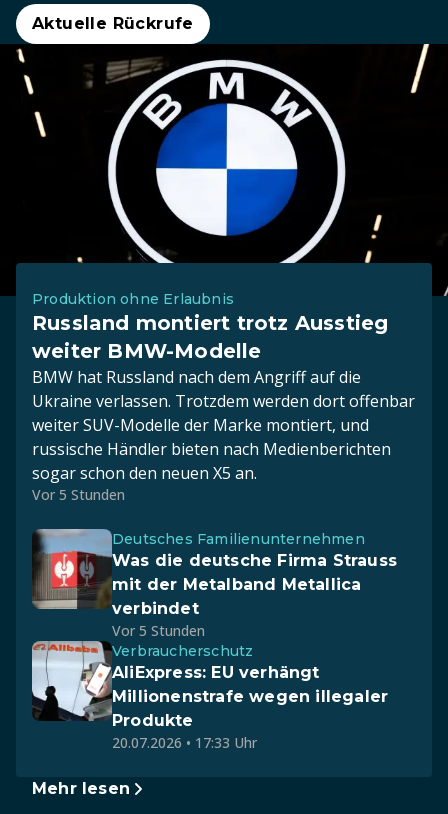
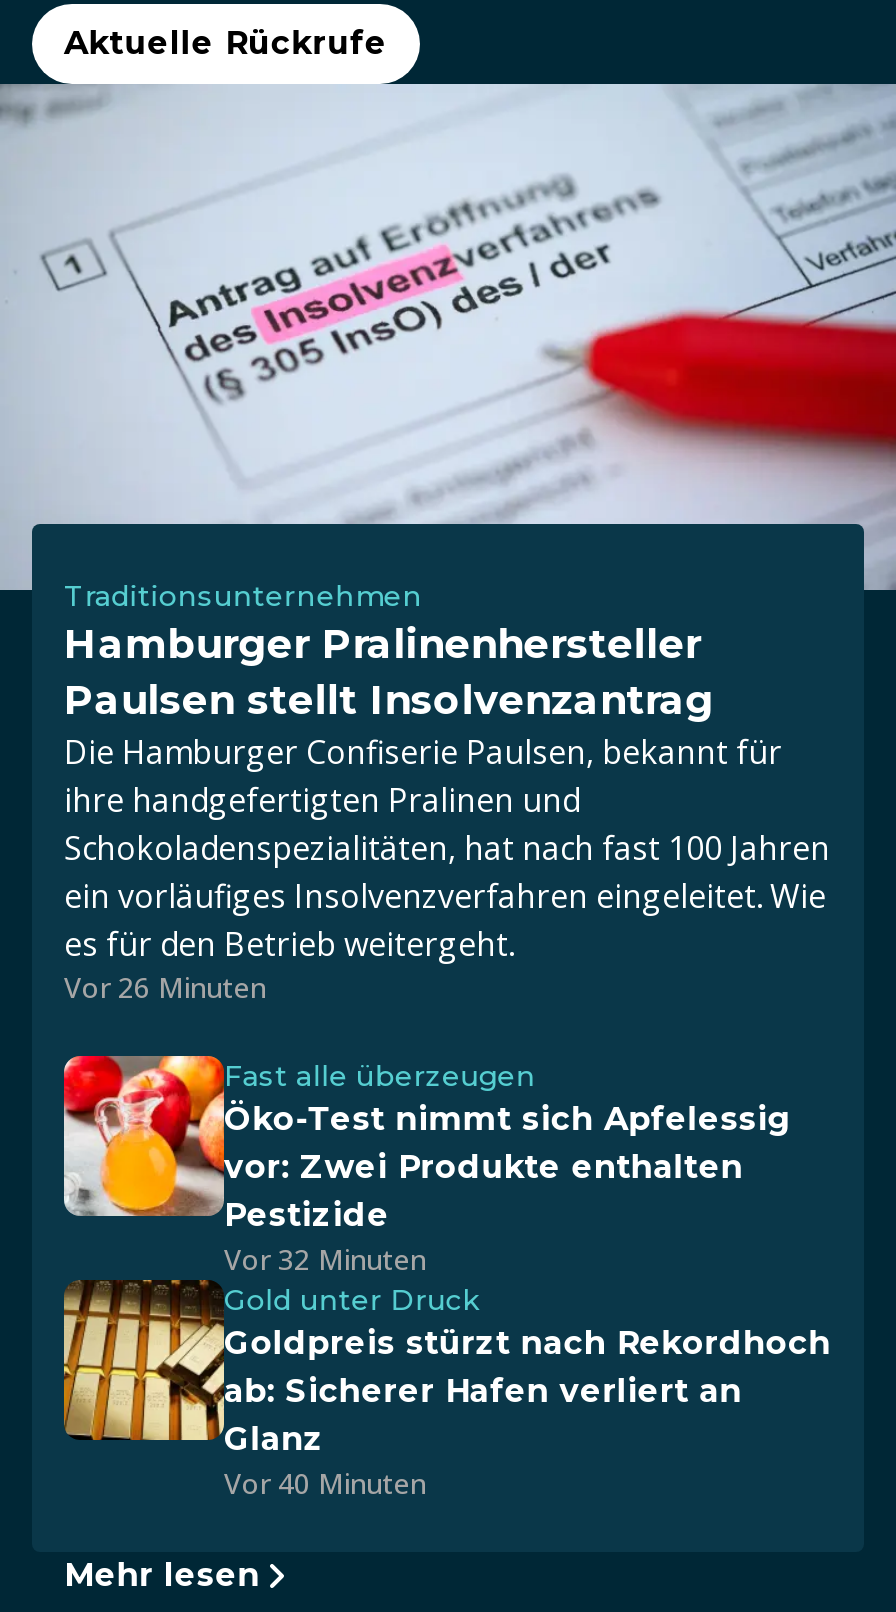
- [image]
- Produktion ohne Erlaubnis
- Russland montiert trotz Ausstieg
- weiter BMW-Modelle
- BMW hat Russland nach dem Angriff auf die
- Ukraine verlassen. Trotzdem werden dort offenbar
- weiter SUV-Modelle der Marke montiert, und
- russische Händler bieten nach Medienberichten
- sogar schon den neuen X5 an.
- Vor 5 Stunden
+ [image]
+ Traditionsunternehmen
+ Hamburger Pralinenhersteller
+ Paulsen stellt Insolvenzantrag
+ Die Hamburger Confiserie Paulsen, bekannt für
+ ihre handgefertigten Pralinen und
+ Schokoladenspezialitäten, hat nach fast 100 Jahren
+ ein vorläufiges Insolvenzverfahren eingeleitet. Wie
+ es für den Betrieb weitergeht.
+ Vor 26 Minuten

- [image]
- Deutsches Familienunternehmen
- Was die deutsche Firma Strauss
- mit der Metalband Metallica
- verbindet
- Vor 5 Stunden
- Verbraucherschutz
- AliExpress: EU verhängt
- Millionenstrafe wegen illegaler
- Produkte
- 20.07.2026 • 17:33 Uhr
+ [image]
+ Fast alle überzeugen
+ Öko-Test nimmt sich Apfelessig
+ vor: Zwei Produkte enthalten
+ Pestizide
+ Vor 32 Minuten
+ Gold unter Druck
+ Goldpreis stürzt nach Rekordhoch
+ ab: Sicherer Hafen verliert an
+ Glanz
+ Vor 40 Minuten

- [image]
+ [image]
